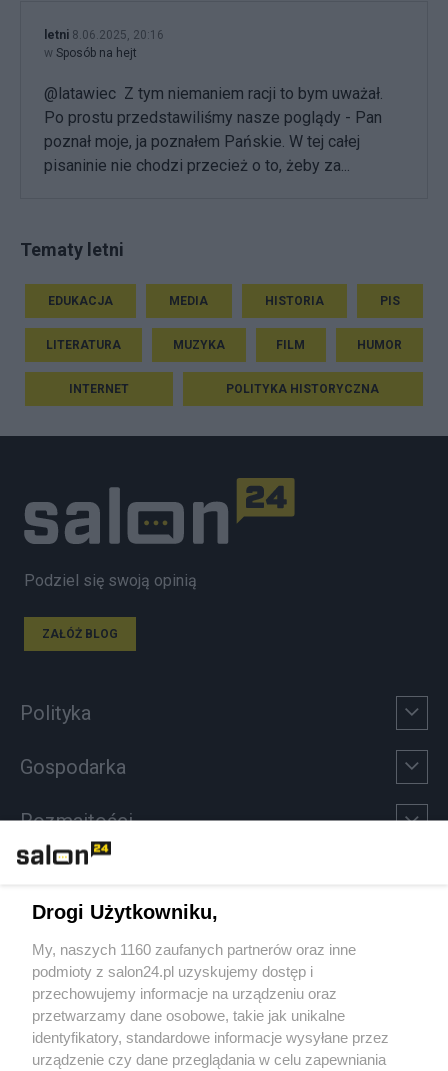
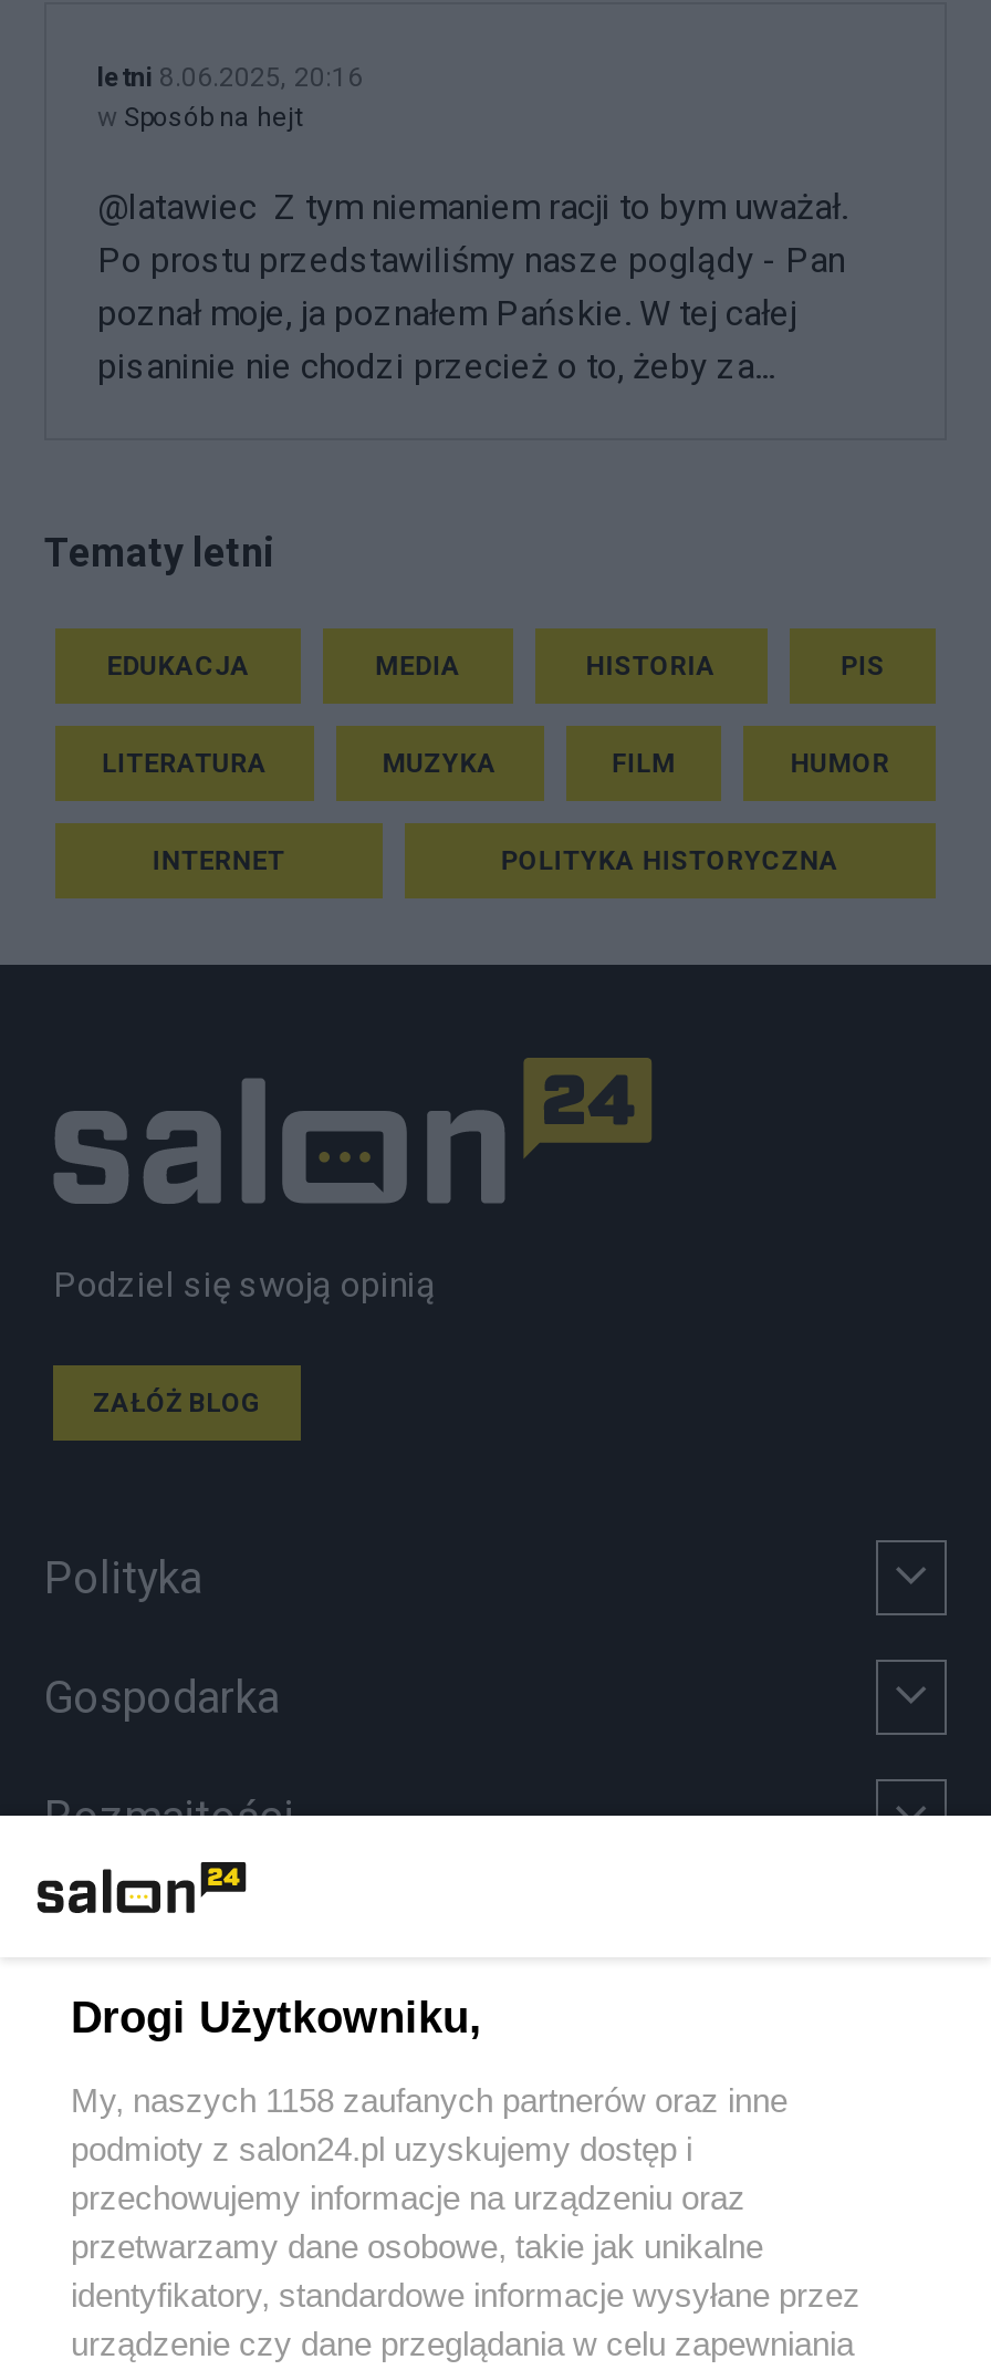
- My, naszych 1160 zaufanych partnerów oraz inne
+ My, naszych 1158 zaufanych partnerów oraz inne
